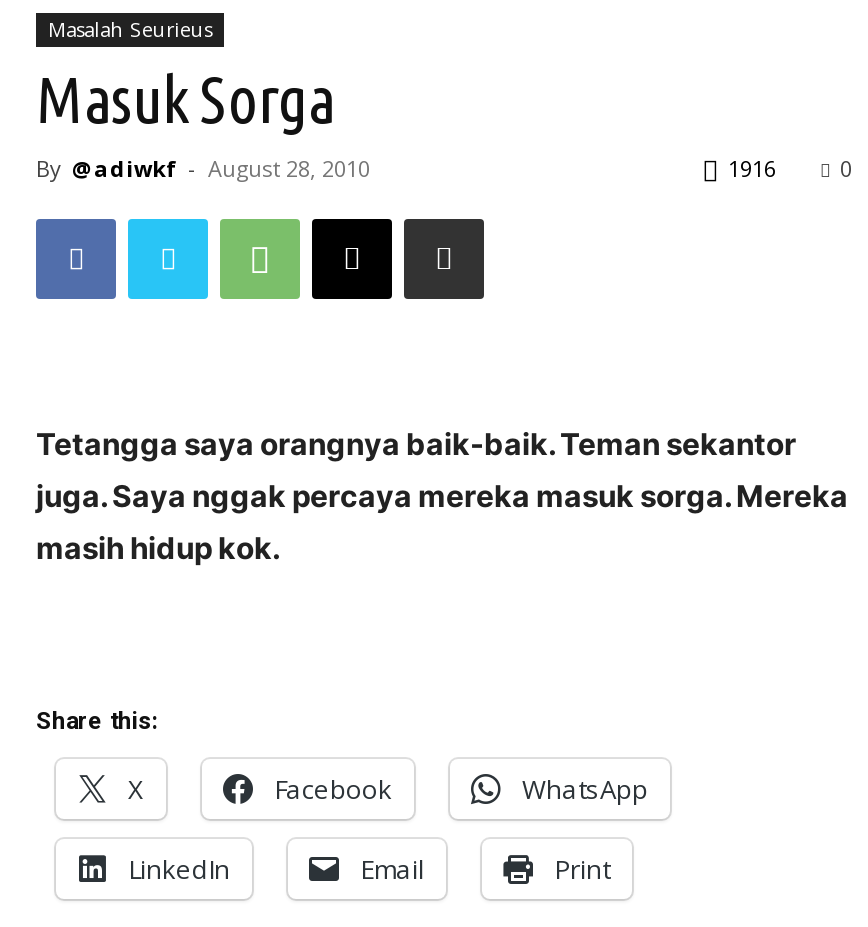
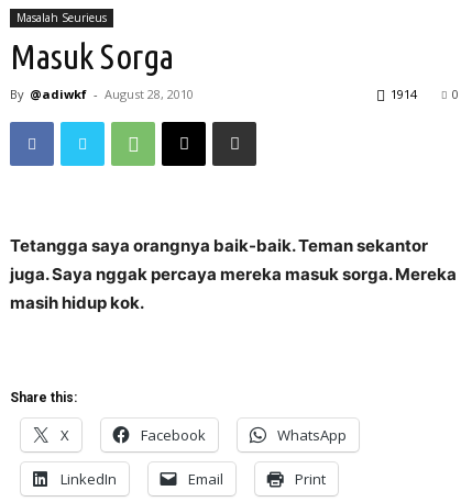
- 1916
+ 1914
